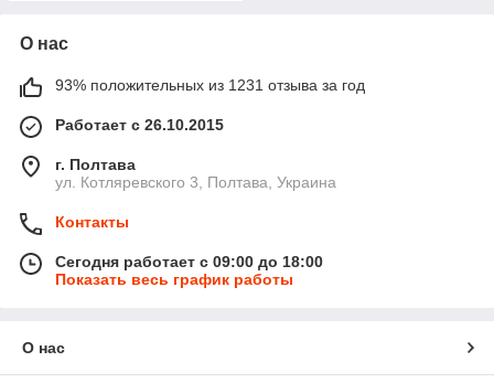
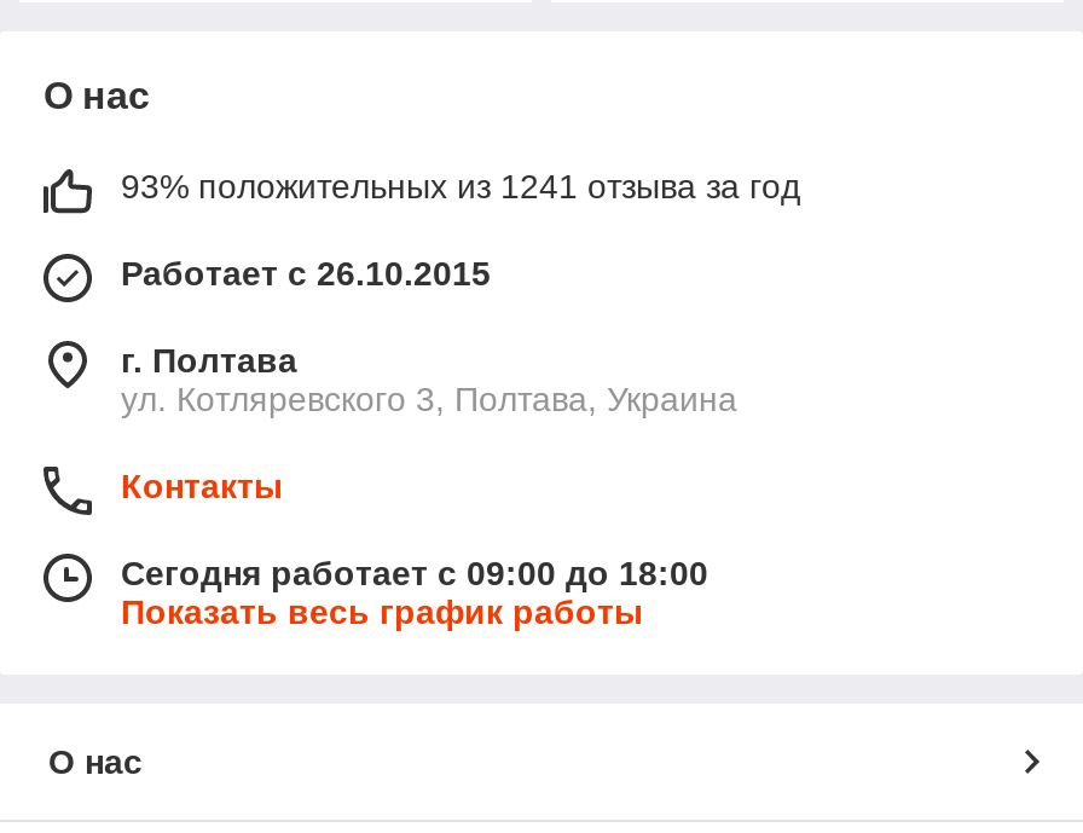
- 93% положительных из 1231 отзыва за год
+ 93% положительных из 1241 отзыва за год
